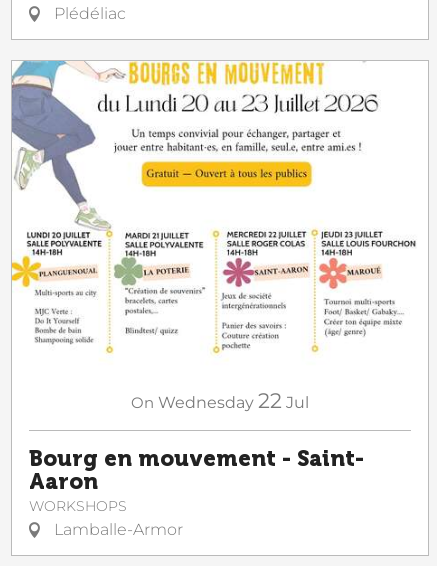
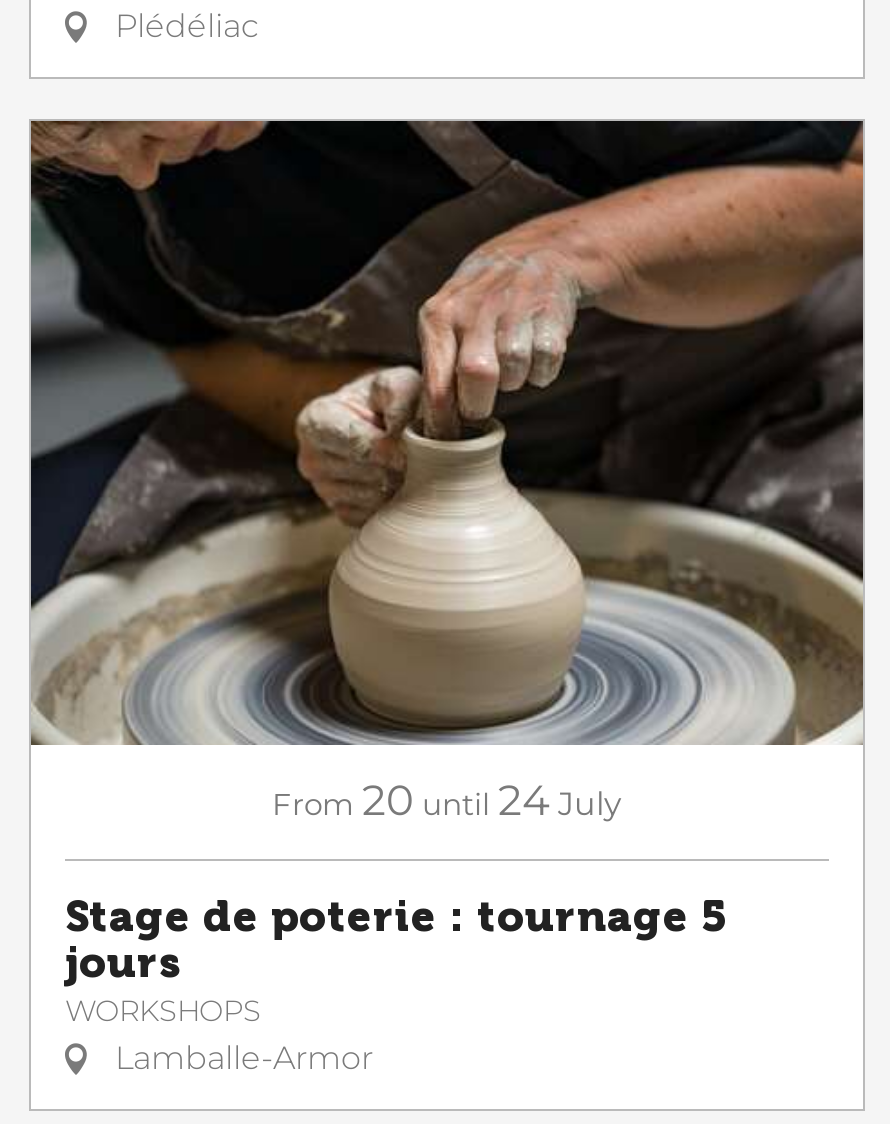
- [image]
- On Wednesday 22 Jul
+ [image]
+ From 20 until 24 July

- Bourg en mouvement - Saint-
- Aaron
+ Stage de poterie : tournage 5
+ jours
